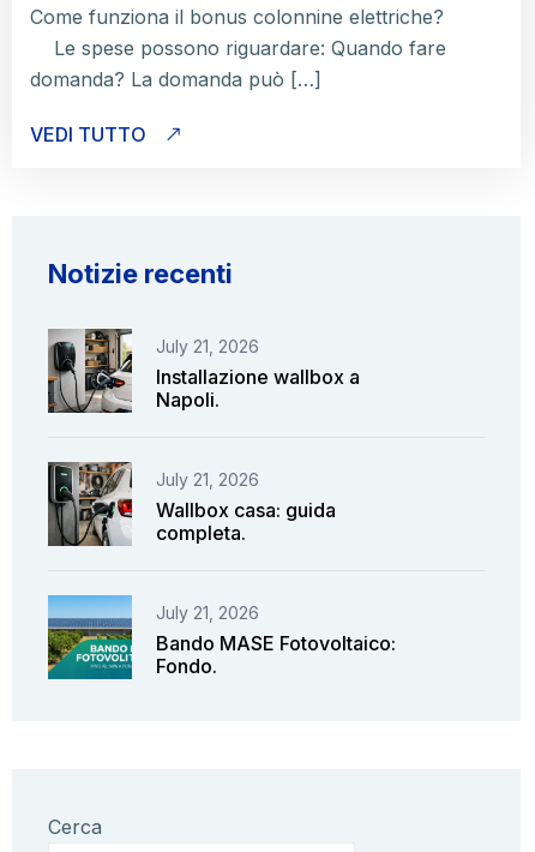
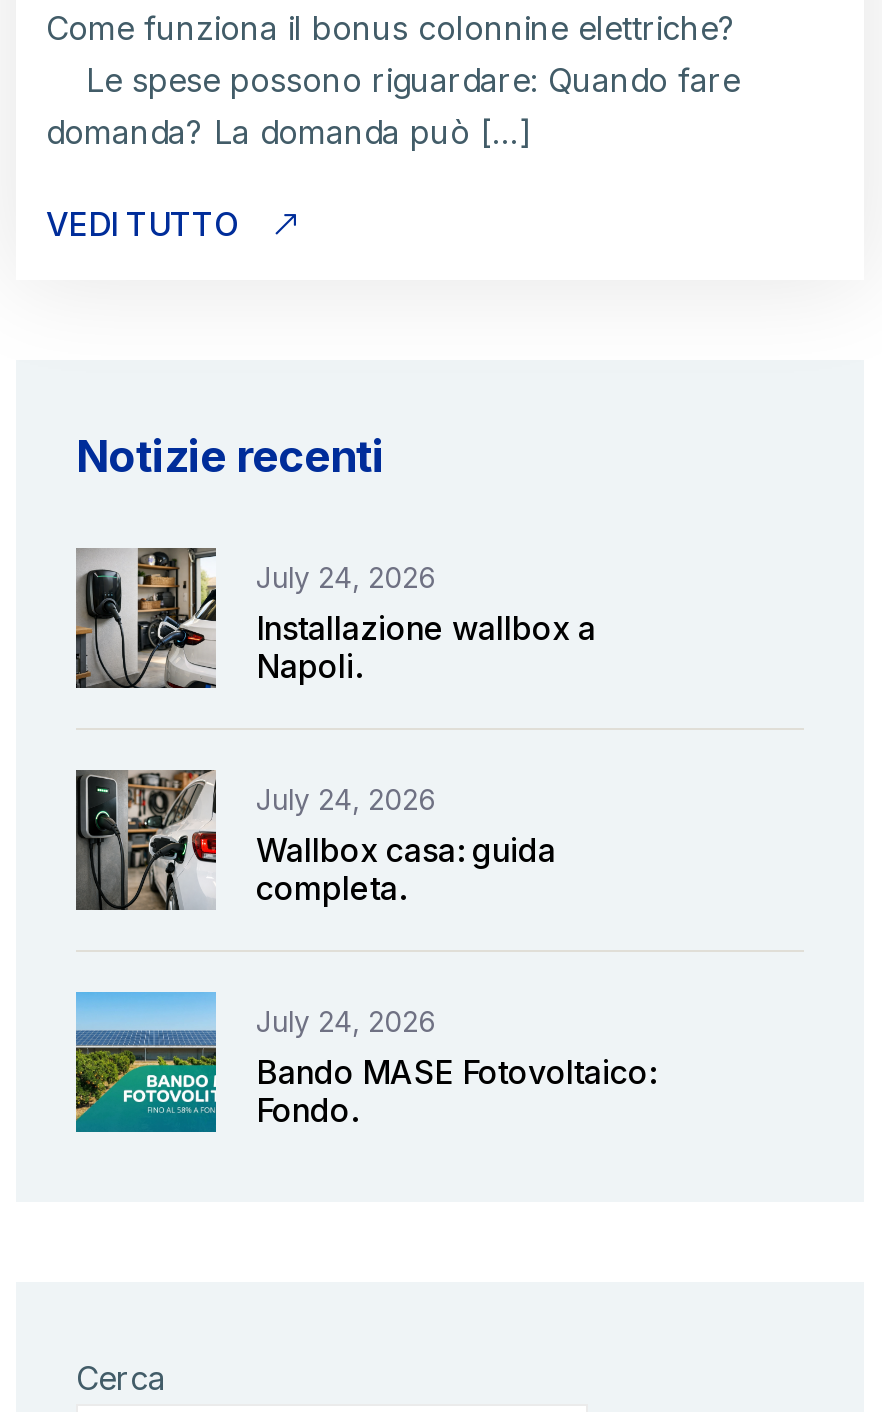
- July 21, 2026
+ July 24, 2026

- July 21, 2026
+ July 24, 2026

- July 21, 2026
+ July 24, 2026
